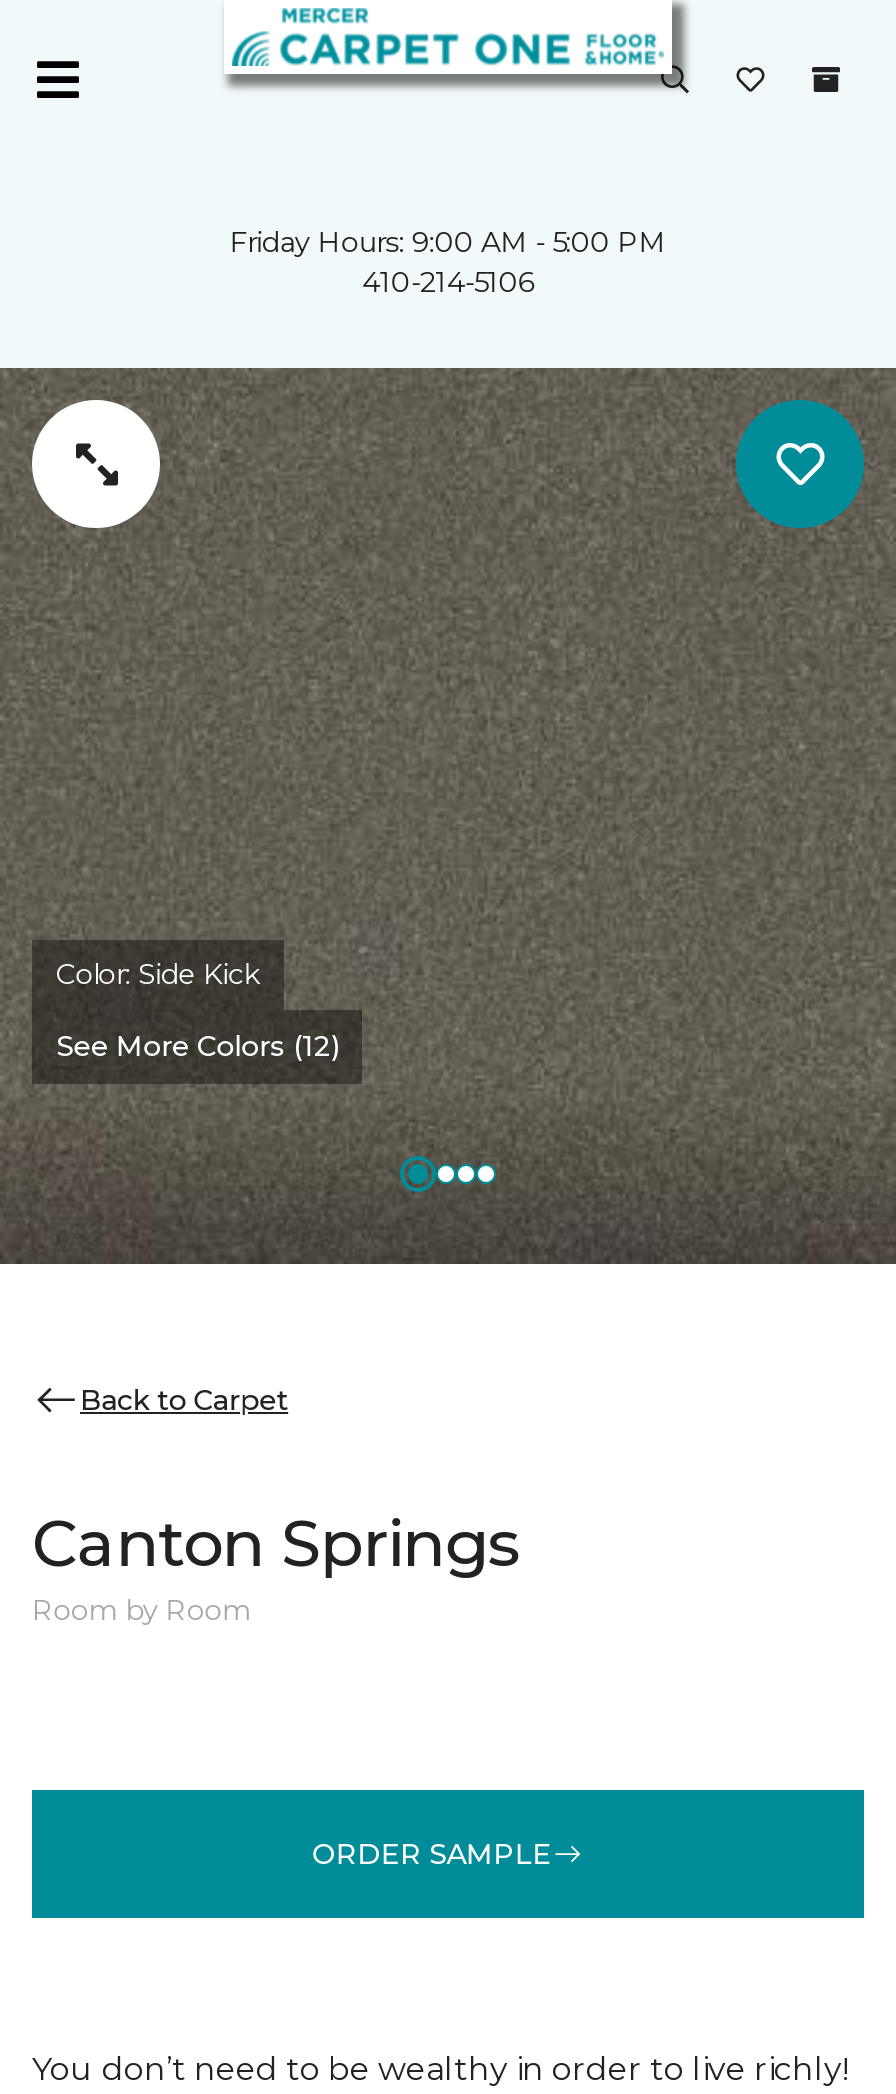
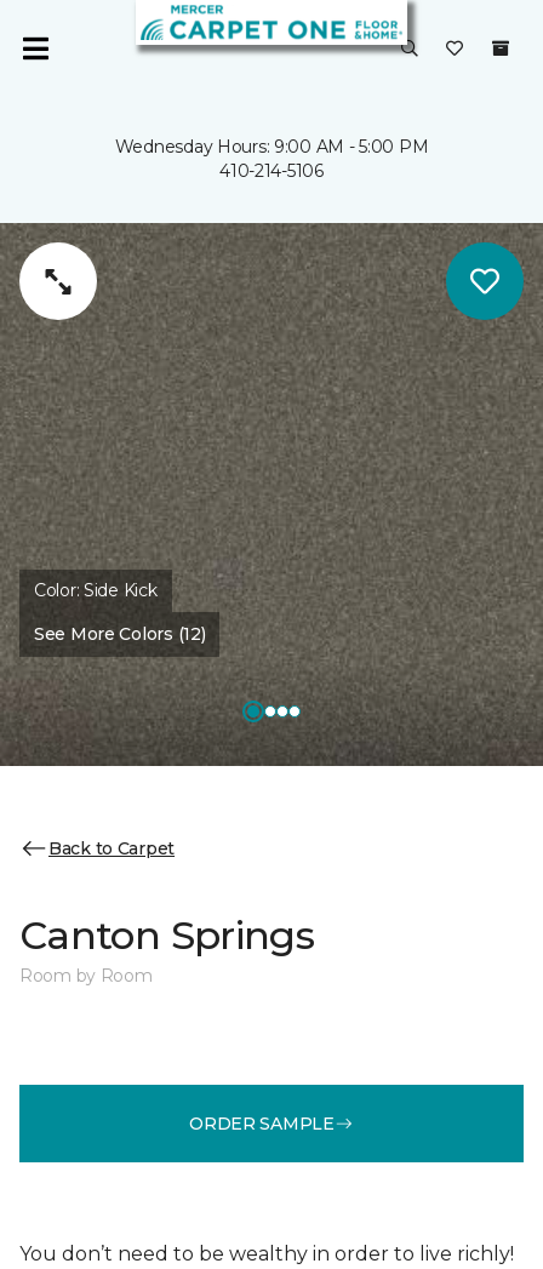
- Friday Hours: 9:00 AM - 5:00 PM
+ Wednesday Hours: 9:00 AM - 5:00 PM
